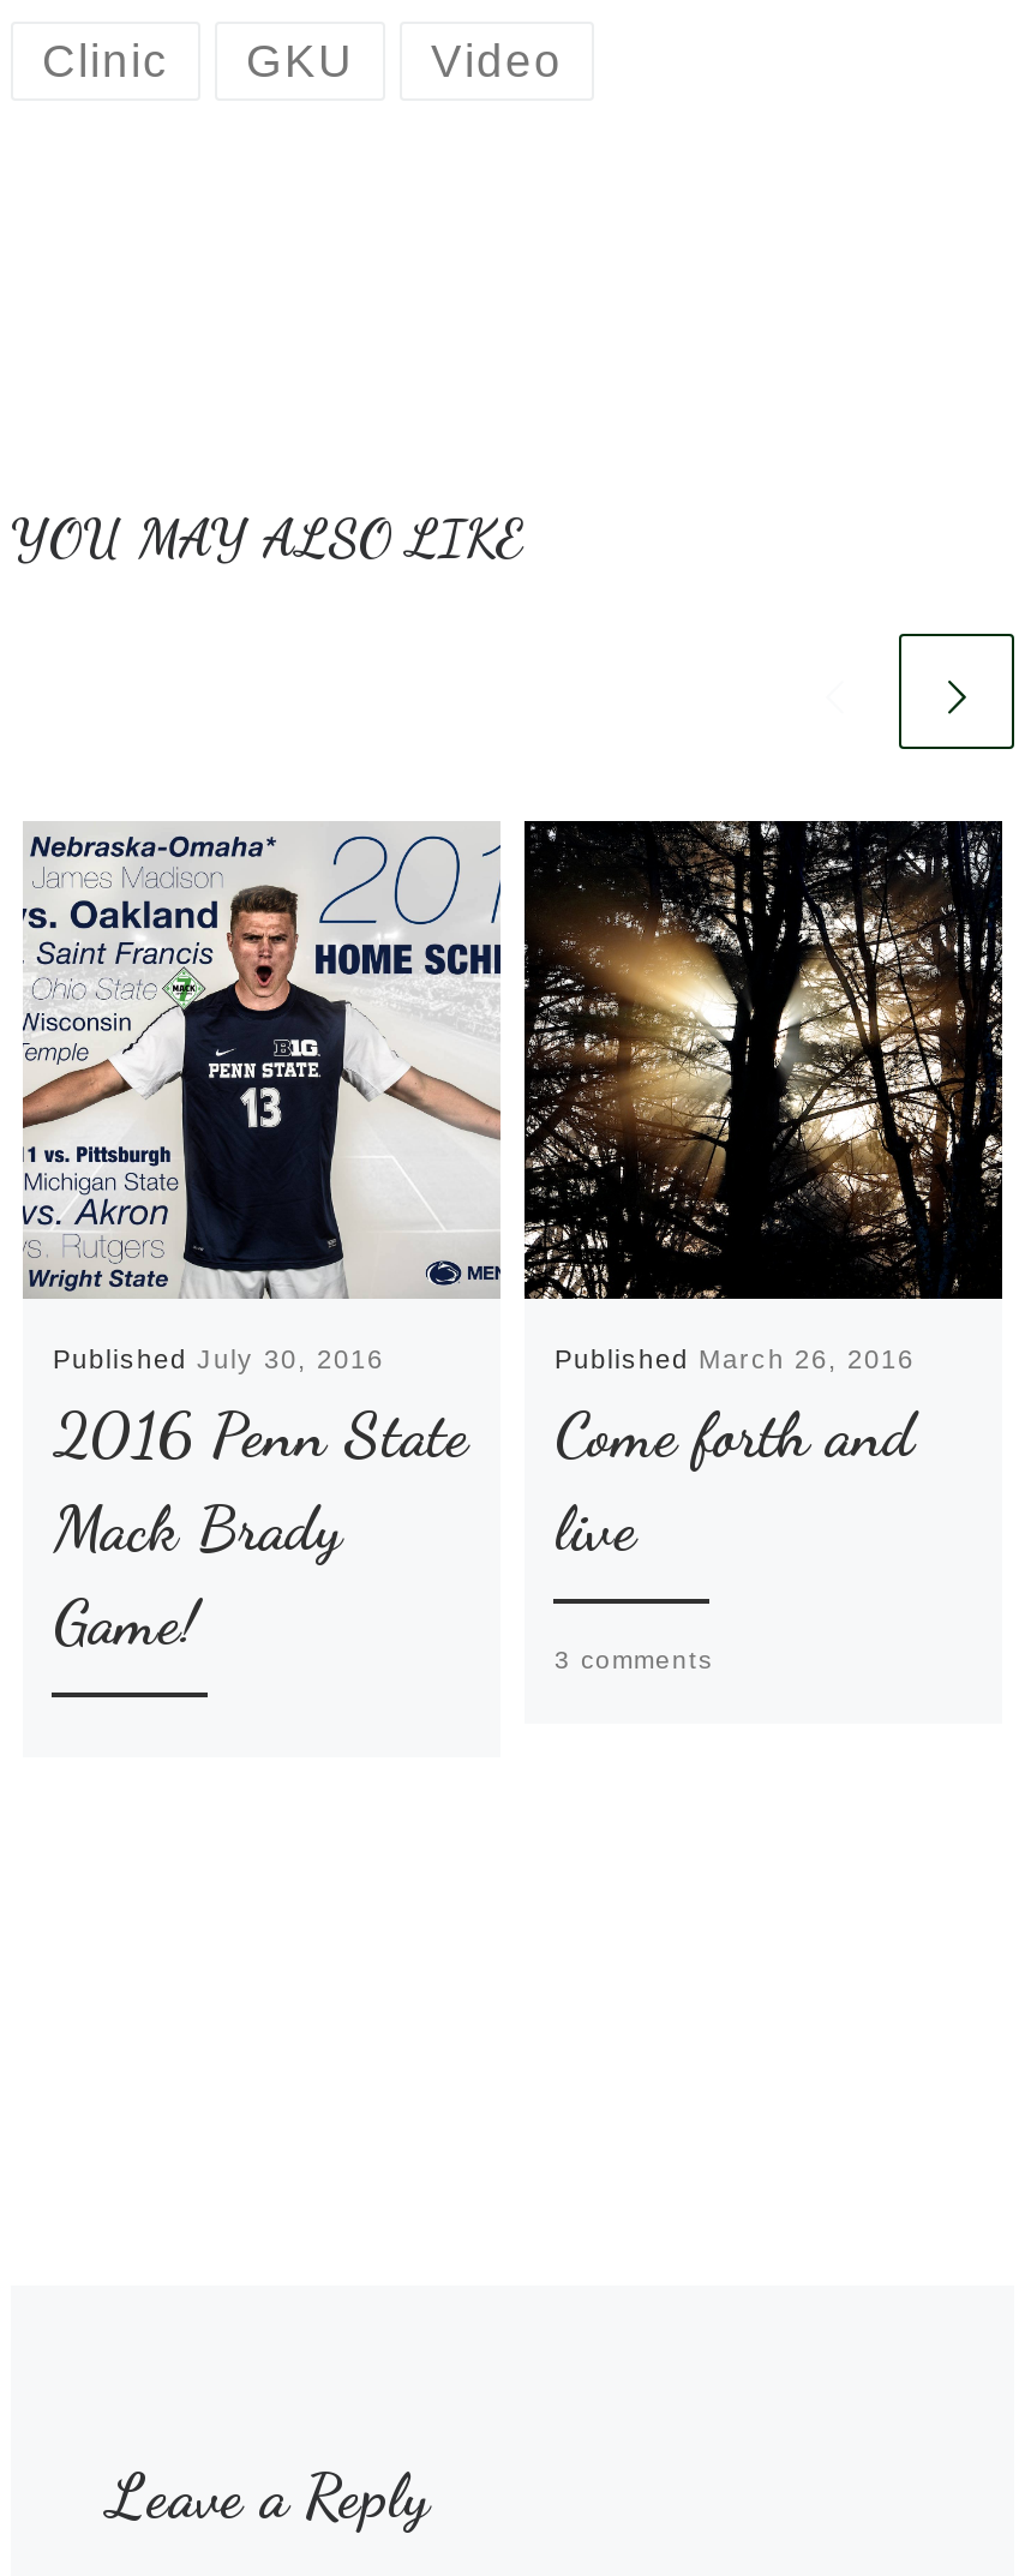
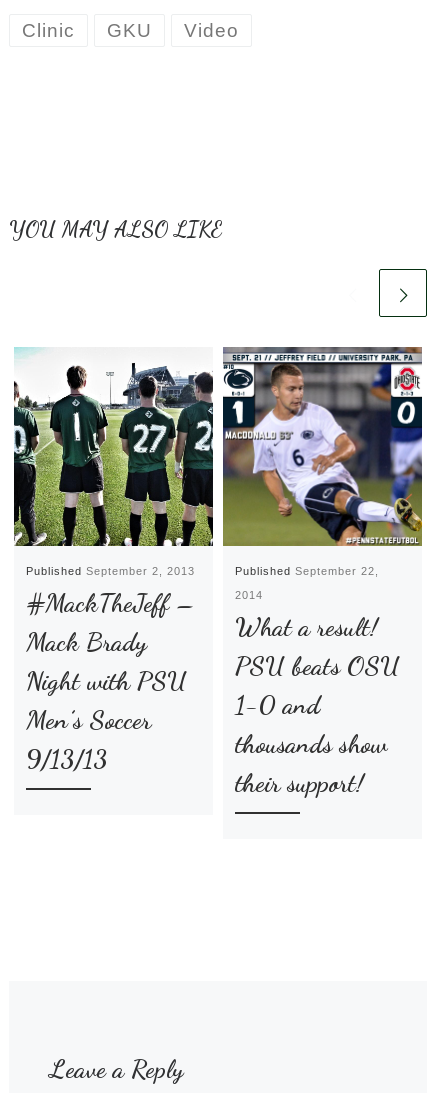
- [image]
- Published July 30, 2016
- 2016 Penn State
+ [image]
+ Published September 2, 2013
+ #MackTheJeff –

- [image]
- Published March 26, 2016
- Come forth and
- live
+ [image]
+ Published September 22,

- Game!
+ Night with PSU
+ Men’s Soccer
+ 9/13/13

- 3 comments
+ 2014
+ What a result!
+ PSU beats OSU
+ 1-0 and
+ thousands show
+ their support!
